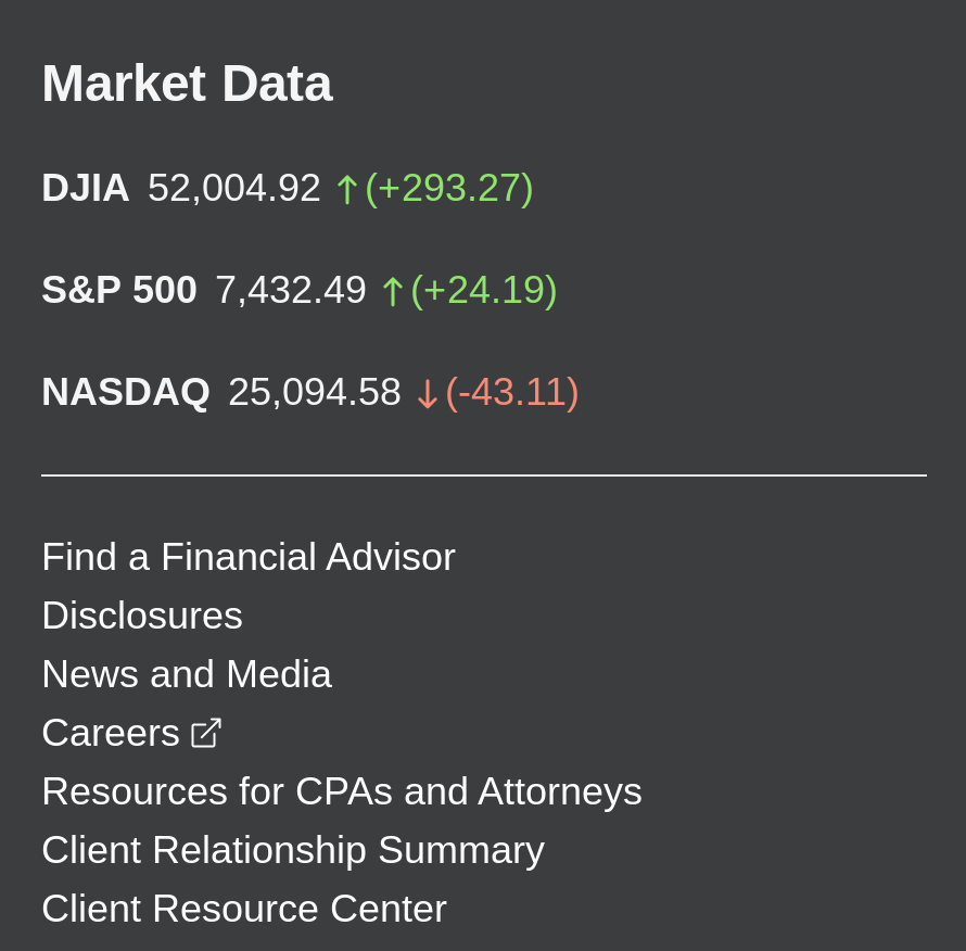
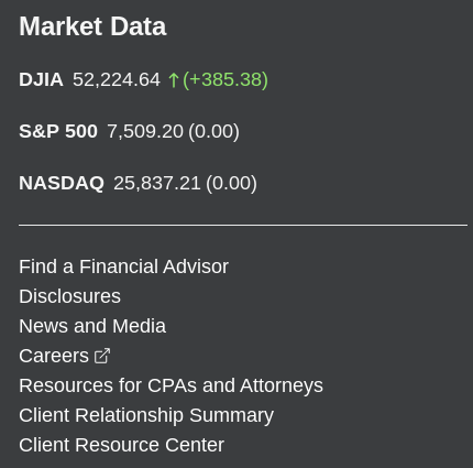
- DJIA 52,004.92
- (+293.27)
+ DJIA 52,224.64
+ (+385.38)

- S&P 500 7,432.49
- (+24.19)
+ S&P 500 7,509.20 (0.00)

- NASDAQ 25,094.58
- (-43.11)
+ NASDAQ 25,837.21 (0.00)
